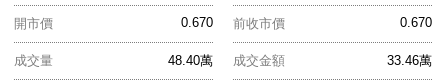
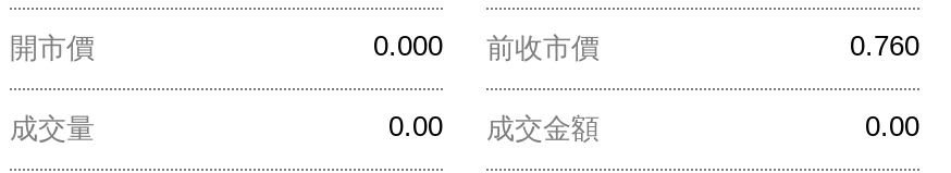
- 0.670 前收市價
+ 0.000 前收市價

- 0.670
+ 0.760

- 48.40萬 成交金額
+ 0.00 成交金額

- 33.46萬
+ 0.00
